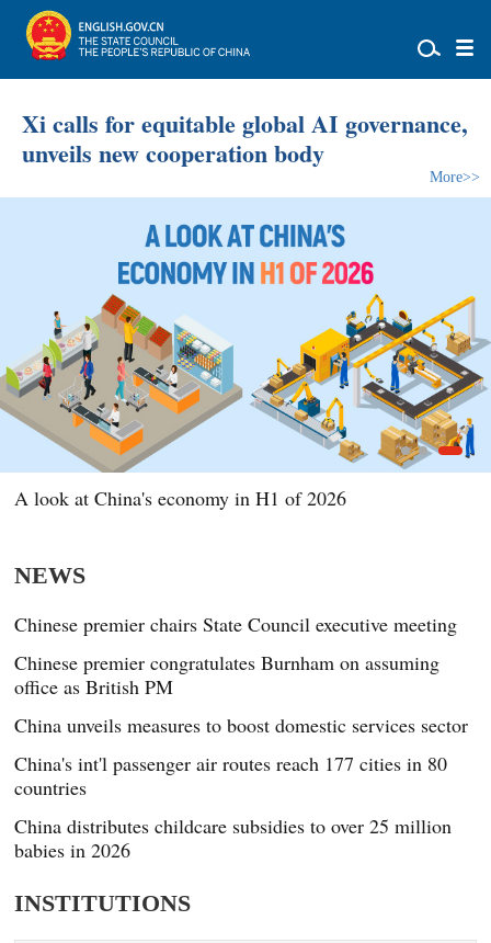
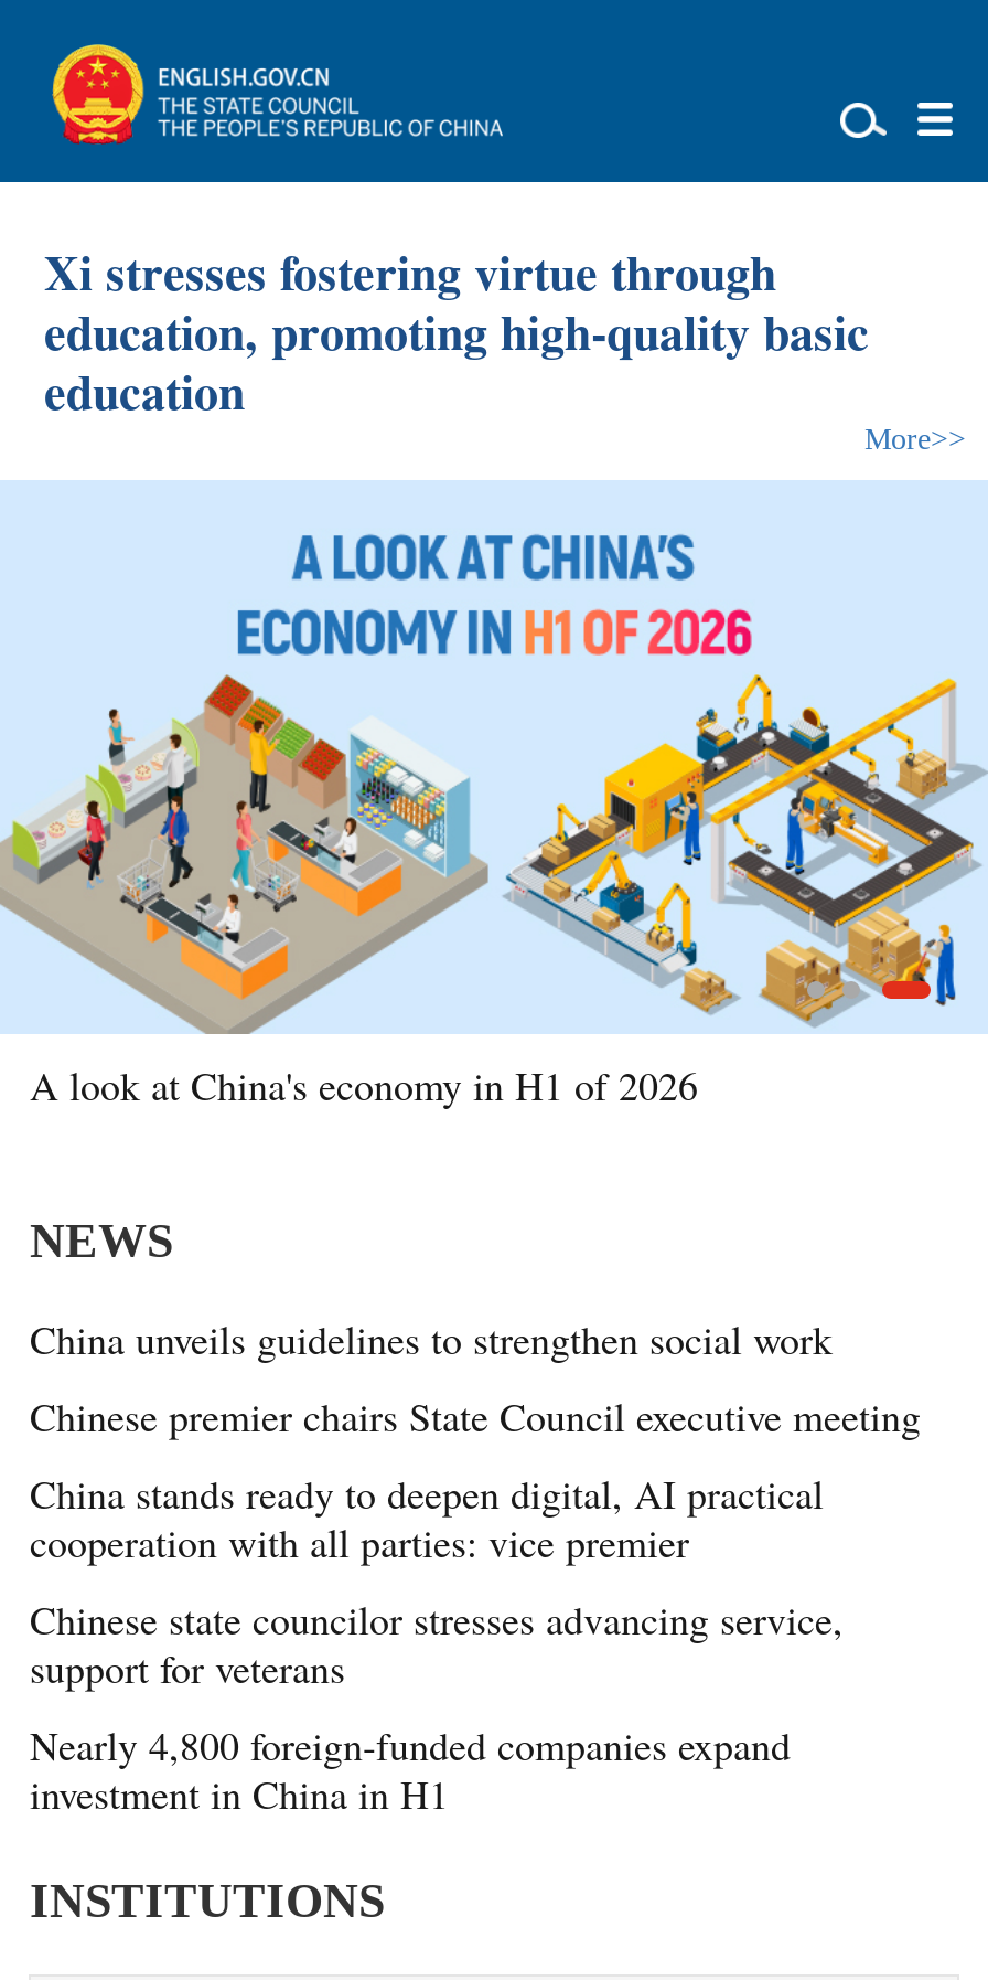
- Xi calls for equitable global AI governance,
- unveils new cooperation body
+ Xi stresses fostering virtue through
+ education, promoting high-quality basic
+ education

+ China unveils guidelines to strengthen social work

moved down: Chinese premier chairs State Council executive meeting

- Chinese premier congratulates Burnham on assuming
- office as British PM
- China unveils measures to boost domestic services sector
- China's int'l passenger air routes reach 177 cities in 80
- countries
- China distributes childcare subsidies to over 25 million
- babies in 2026
+ China stands ready to deepen digital, AI practical
+ cooperation with all parties: vice premier
+ Chinese state councilor stresses advancing service,
+ support for veterans
+ Nearly 4,800 foreign-funded companies expand
+ investment in China in H1
